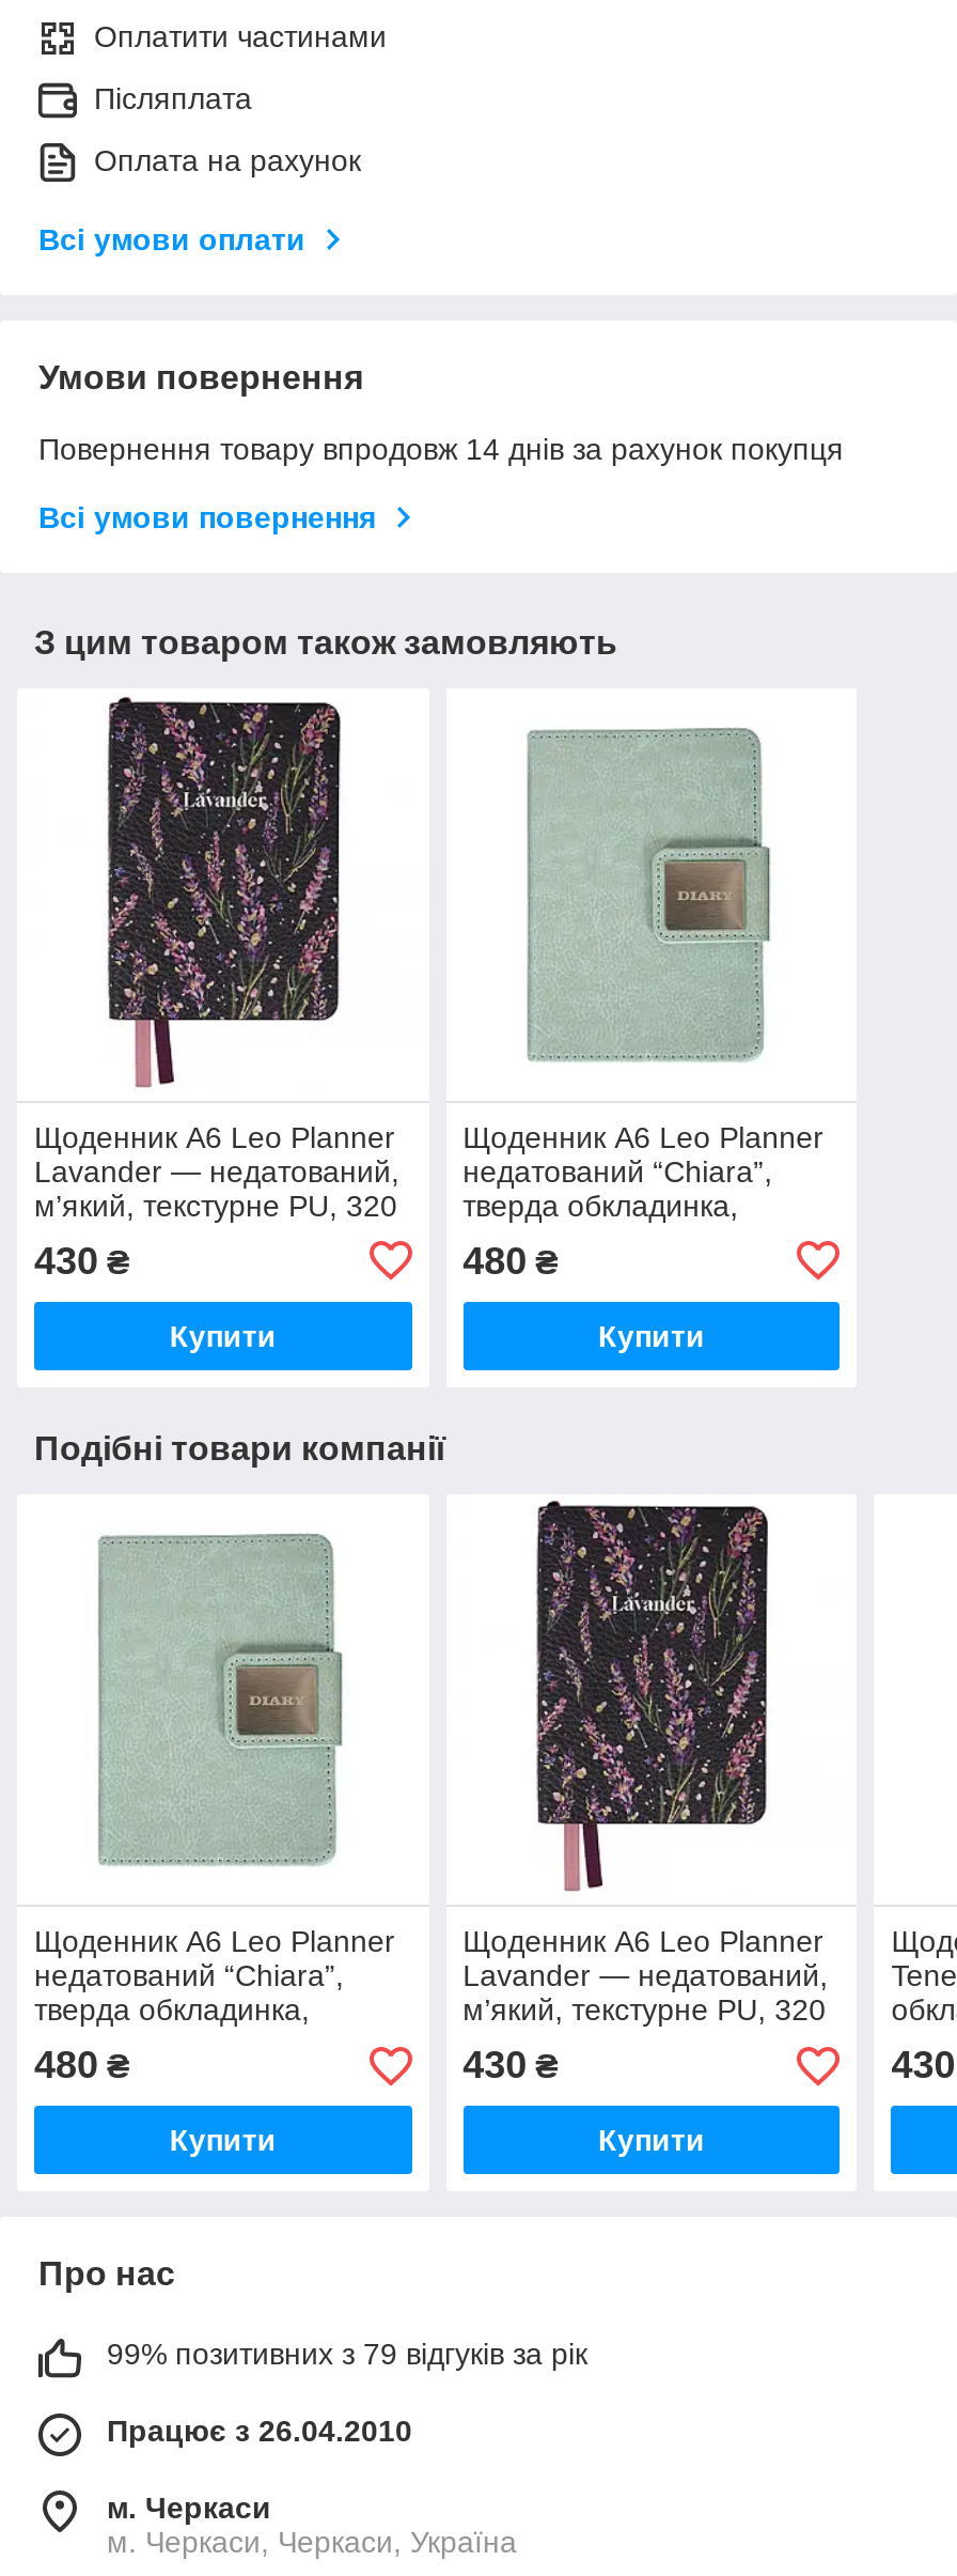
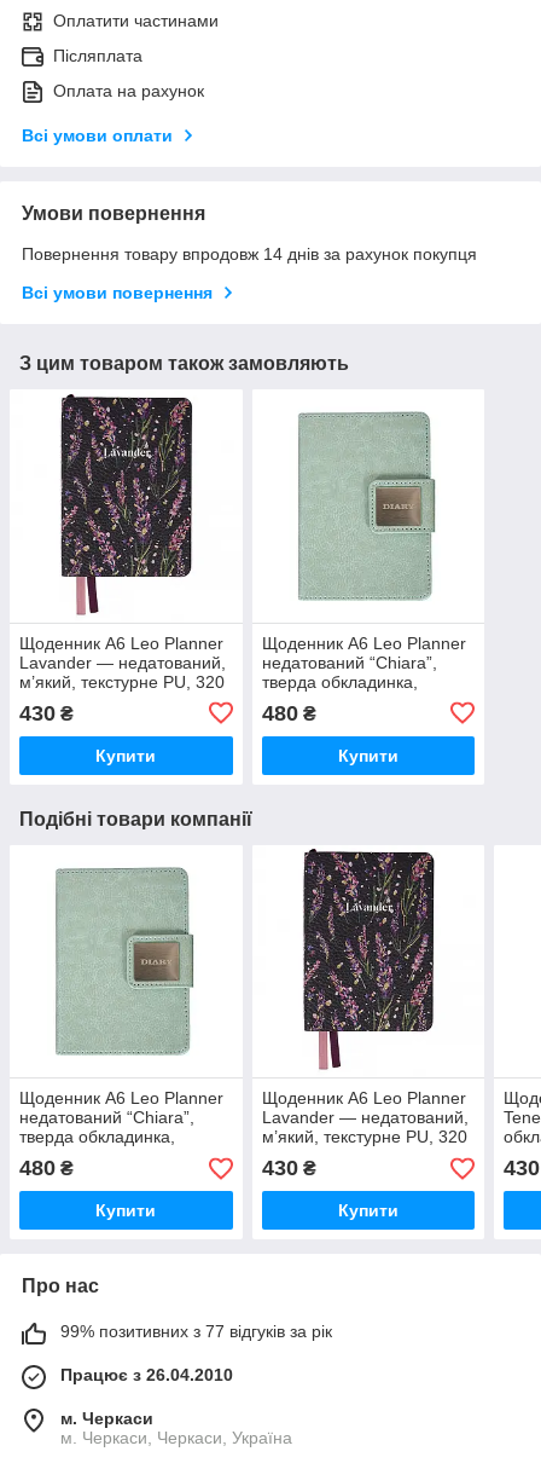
- 99% позитивних з 79 відгуків за рік
+ 99% позитивних з 77 відгуків за рік
